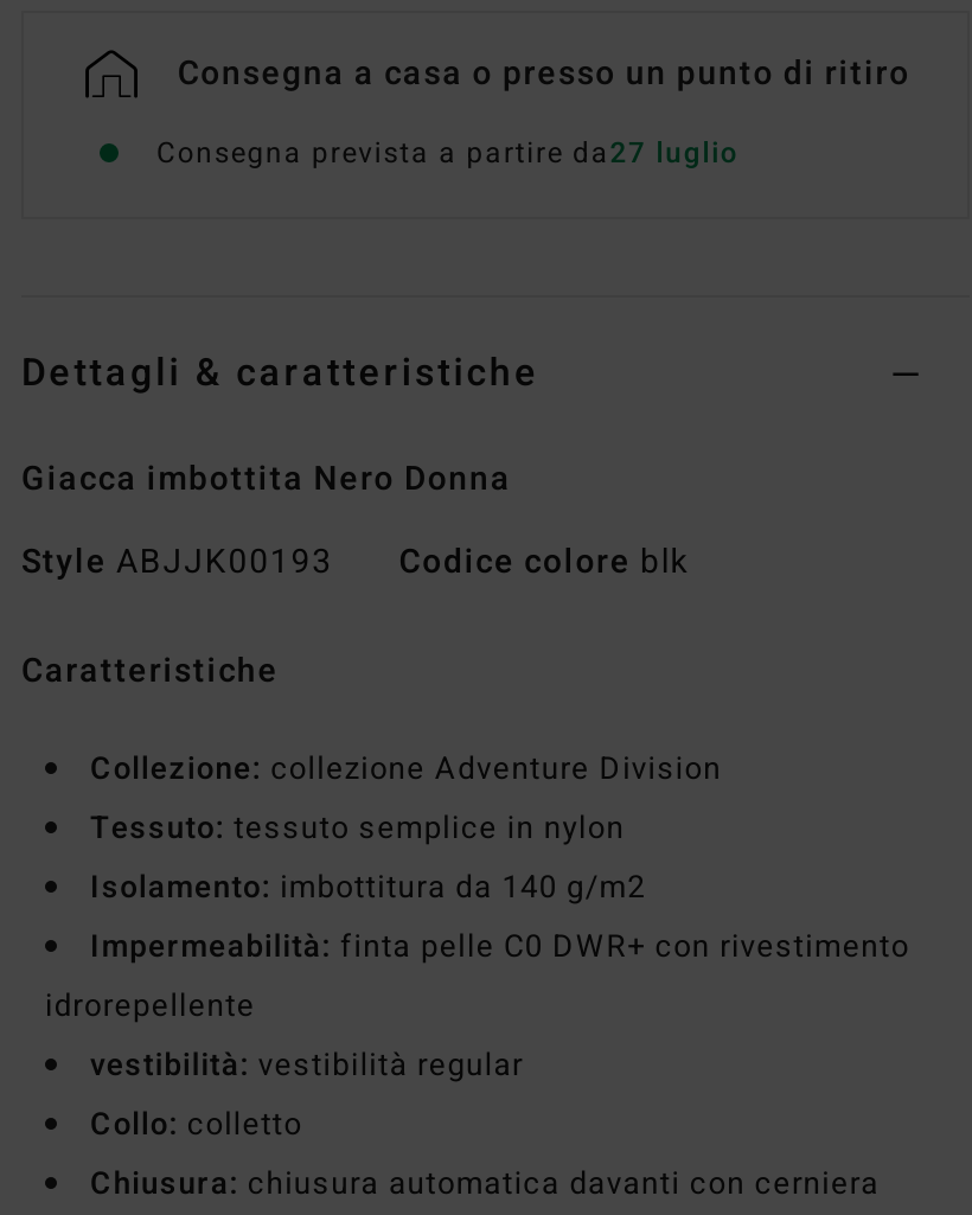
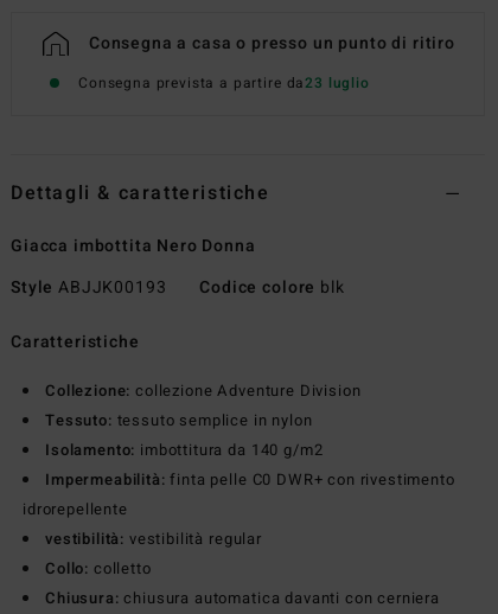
- Consegna prevista a partire da27 luglio
+ Consegna prevista a partire da23 luglio
